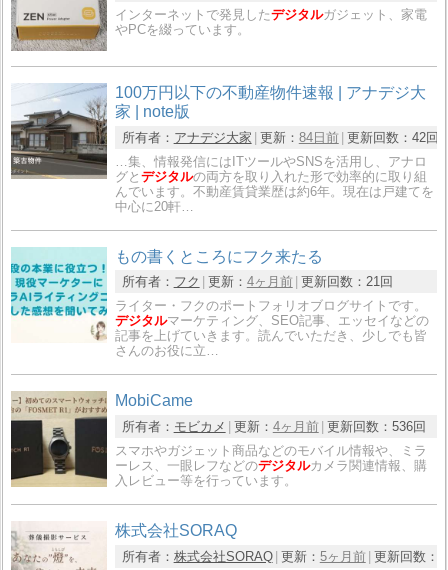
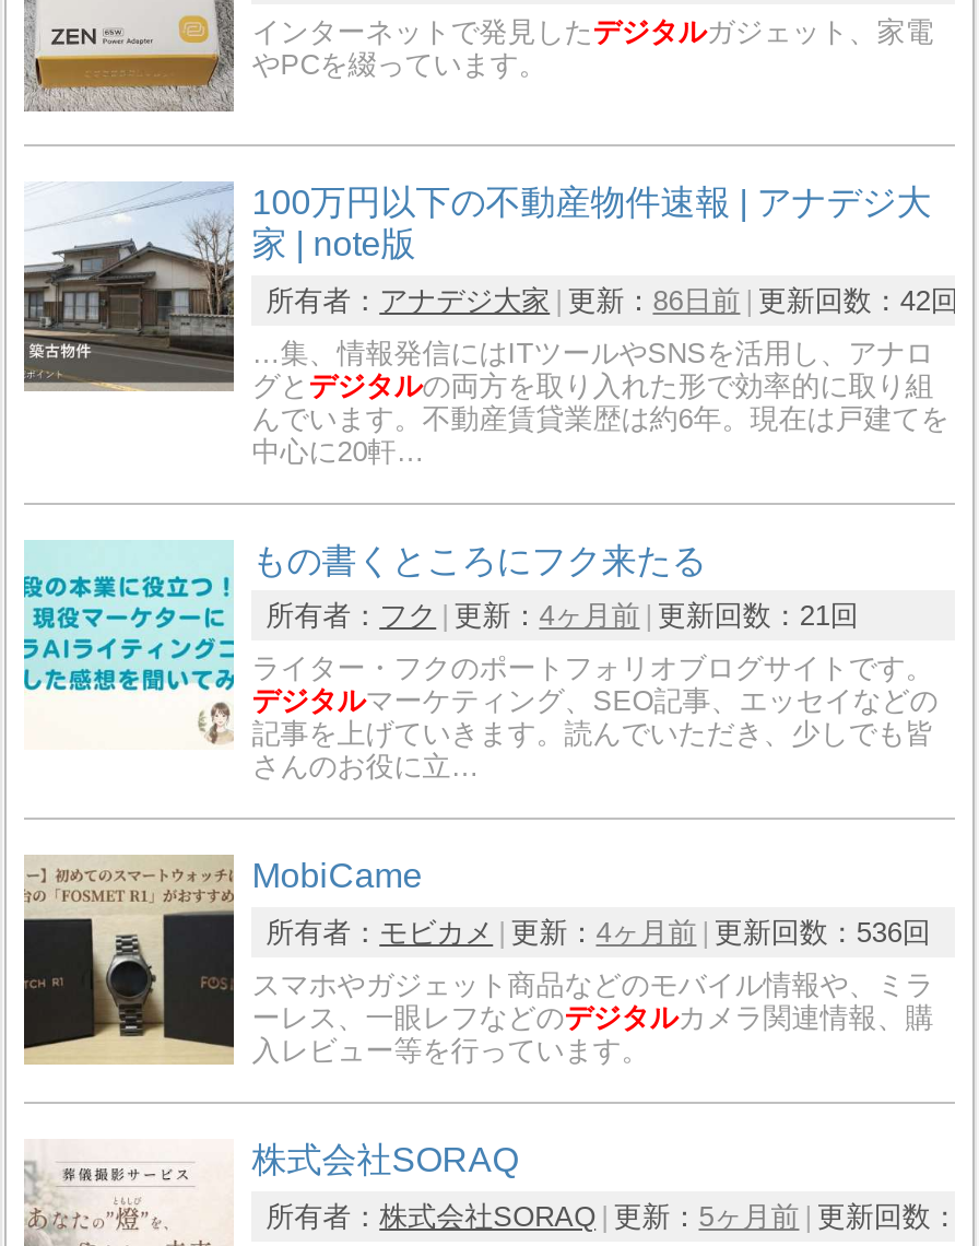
- 所有者：アナデジ大家 更新：84日前 更新回数：42回
+ 所有者：アナデジ大家 更新：86日前 更新回数：42回
